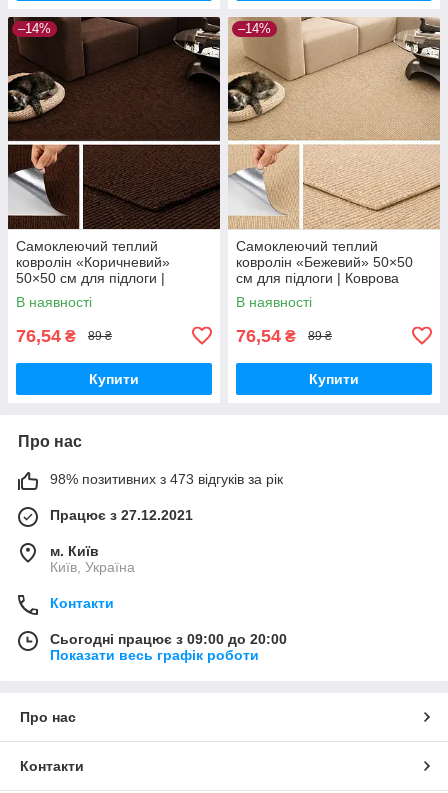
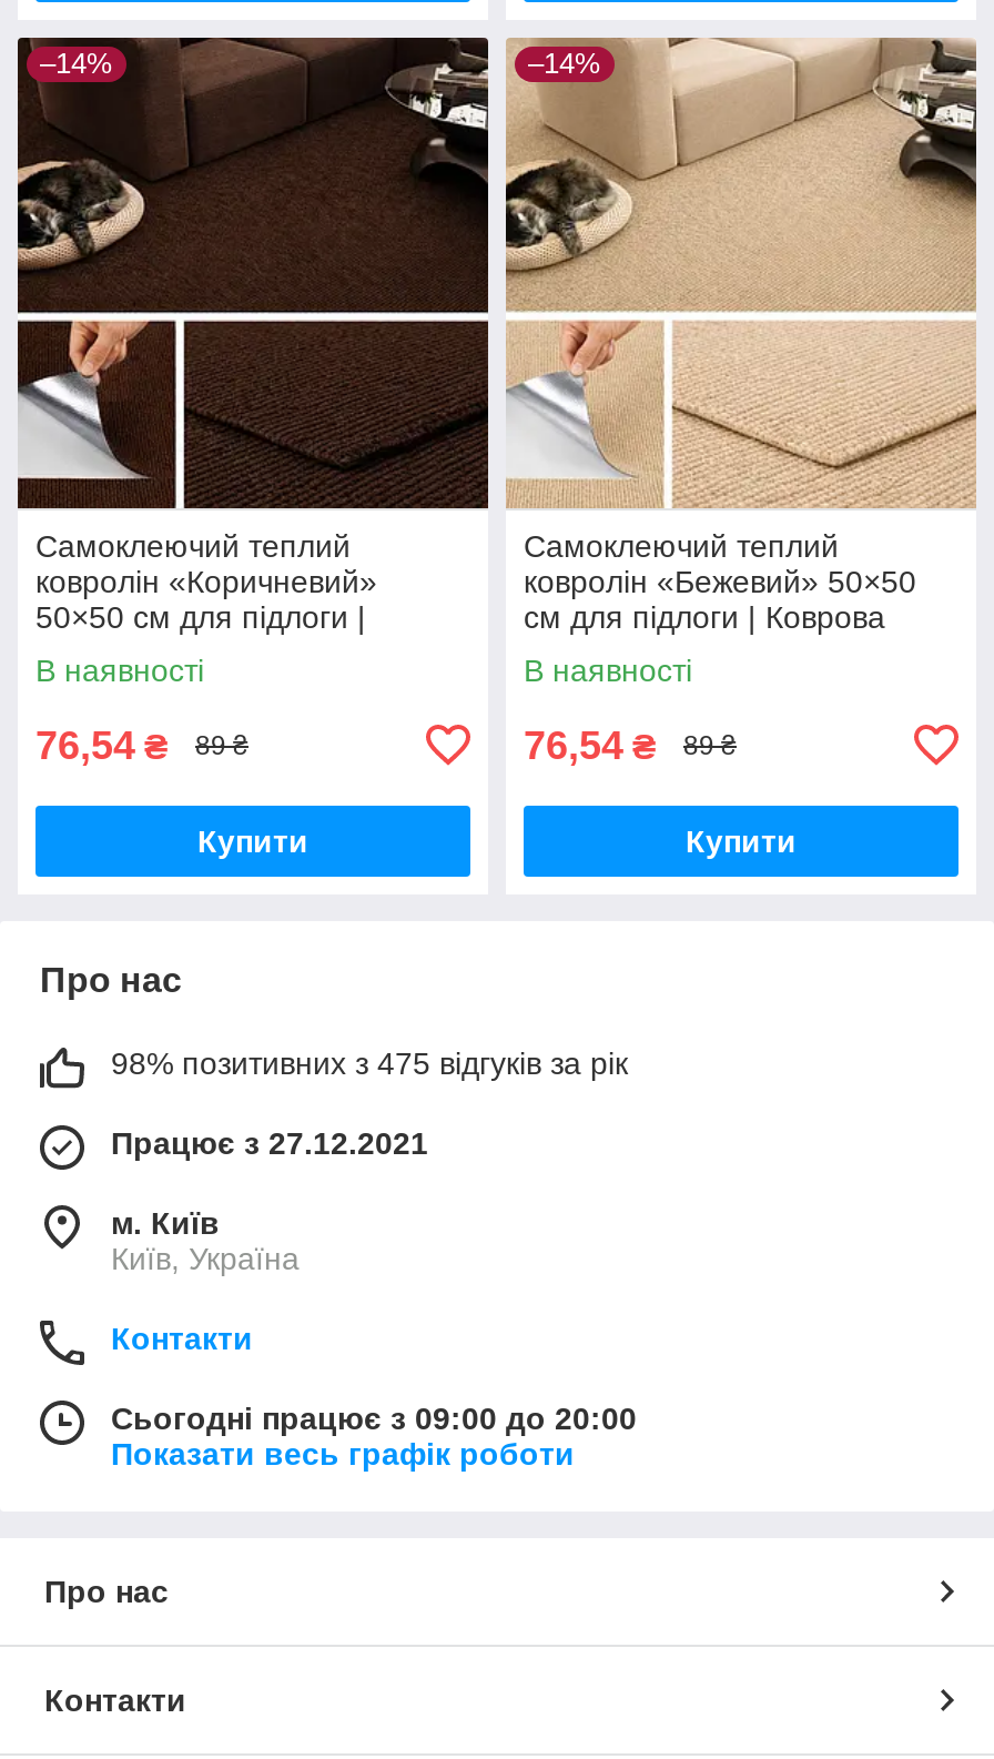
- 98% позитивних з 473 відгуків за рік
+ 98% позитивних з 475 відгуків за рік
